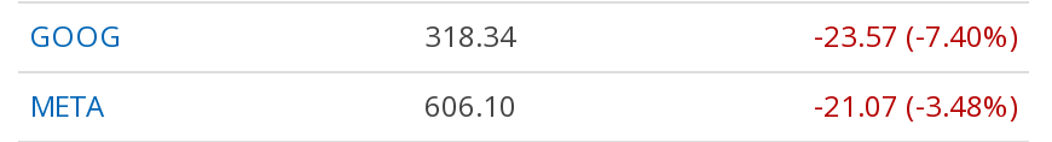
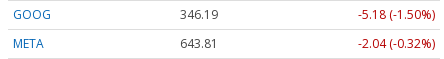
- 318.34
+ 346.19

- -23.57 (-7.40%)
+ -5.18 (-1.50%)

- 606.10
+ 643.81

- -21.07 (-3.48%)
+ -2.04 (-0.32%)
